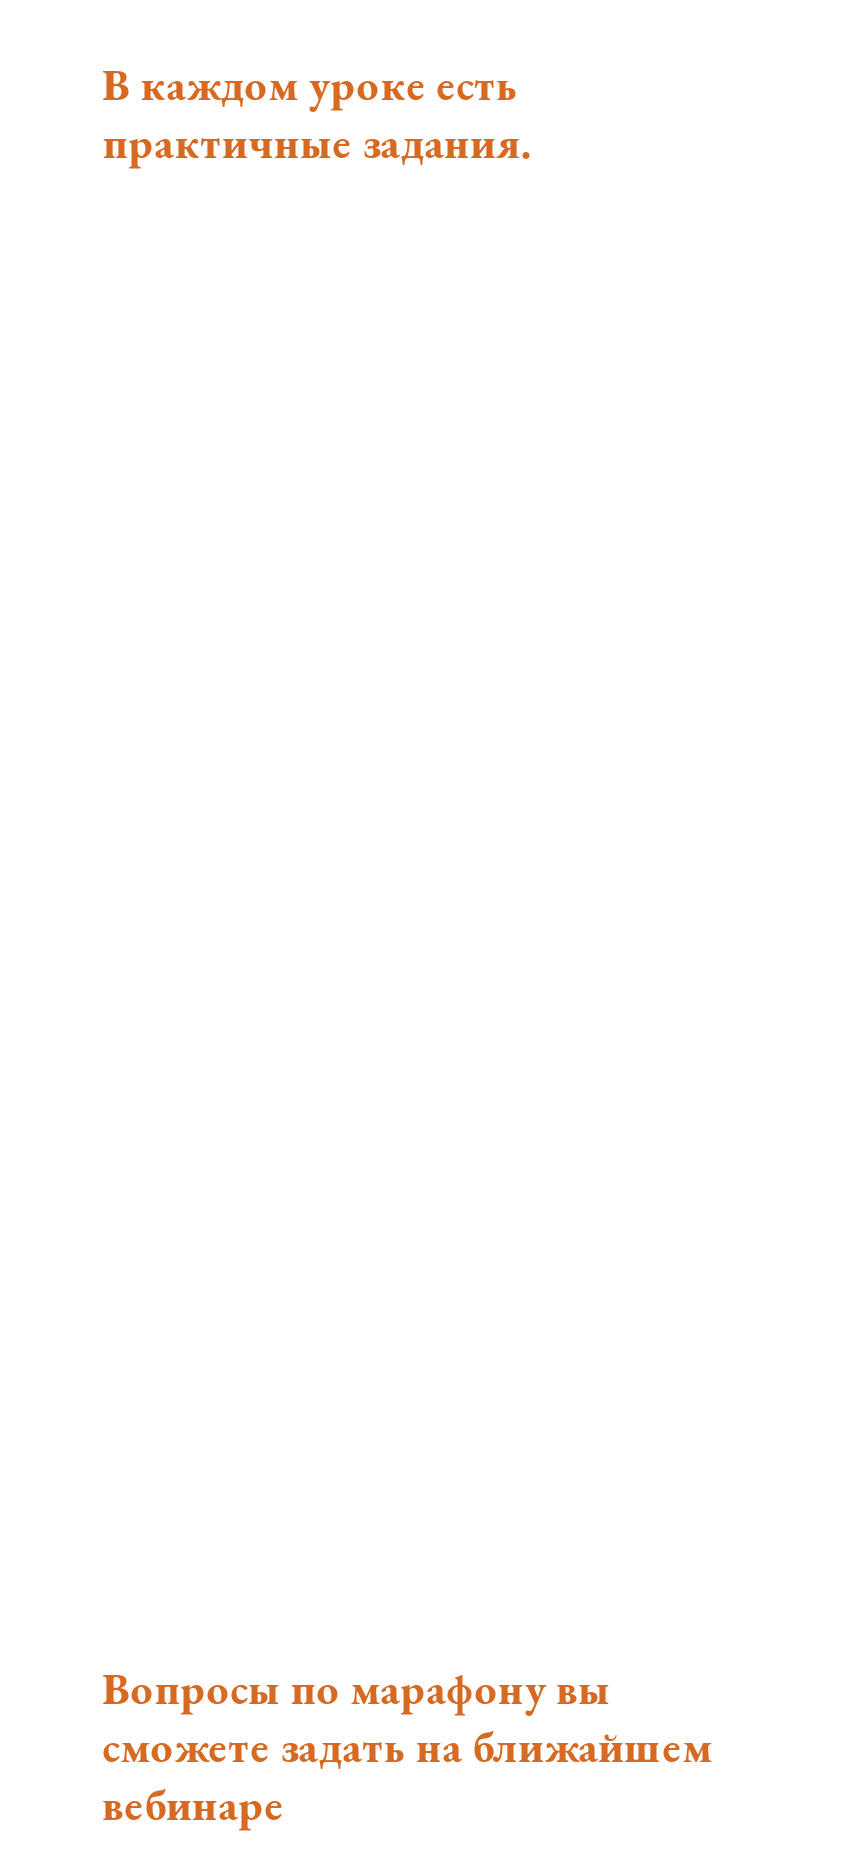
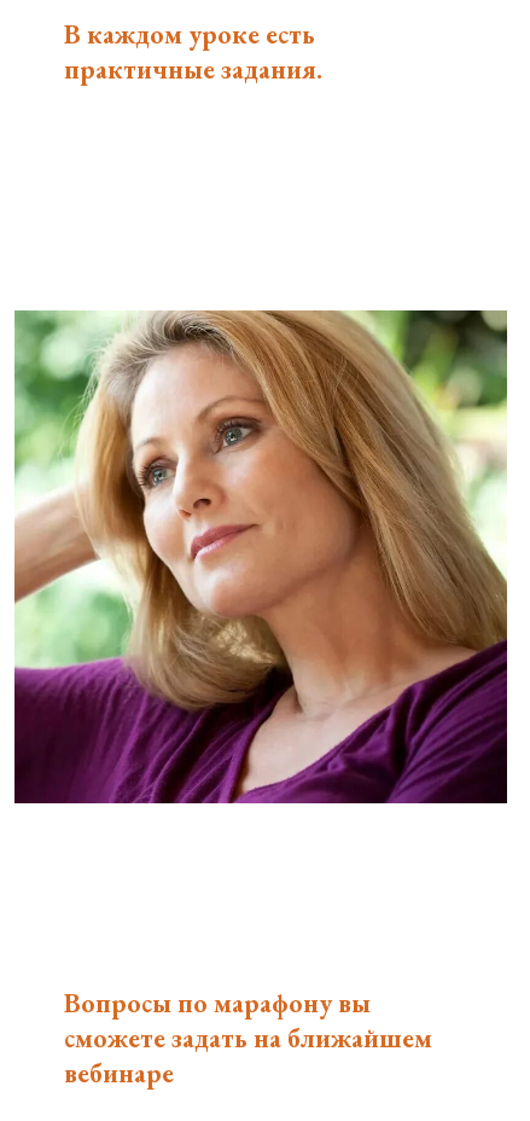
+ [image]
